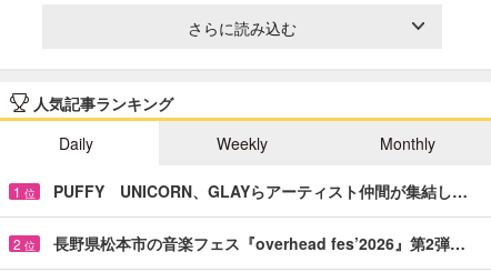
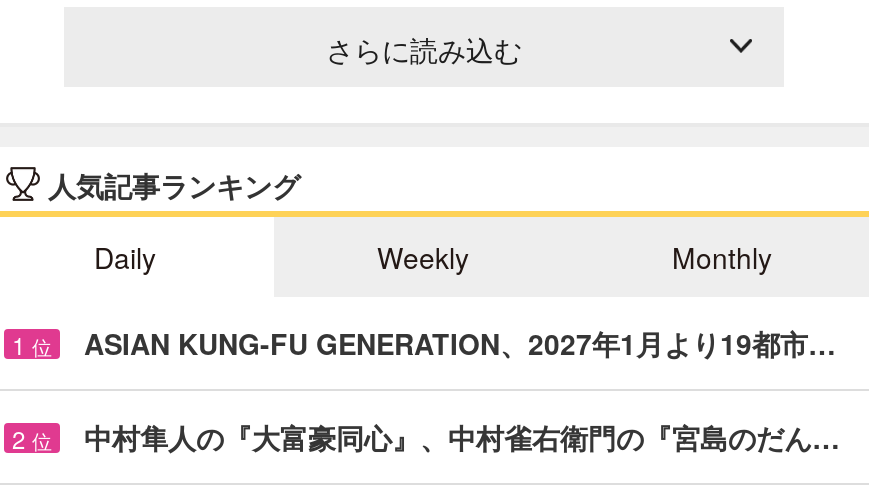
- PUFFY UNICORN、GLAYらアーティスト仲間が集結し…
+ ASIAN KUNG-FU GENERATION、2027年1月より19都市…

- 長野県松本市の音楽フェス『overhead fes’2026』第2弾…
+ 中村隼人の『大富豪同心』、中村雀右衛門の『宮島のだん…
